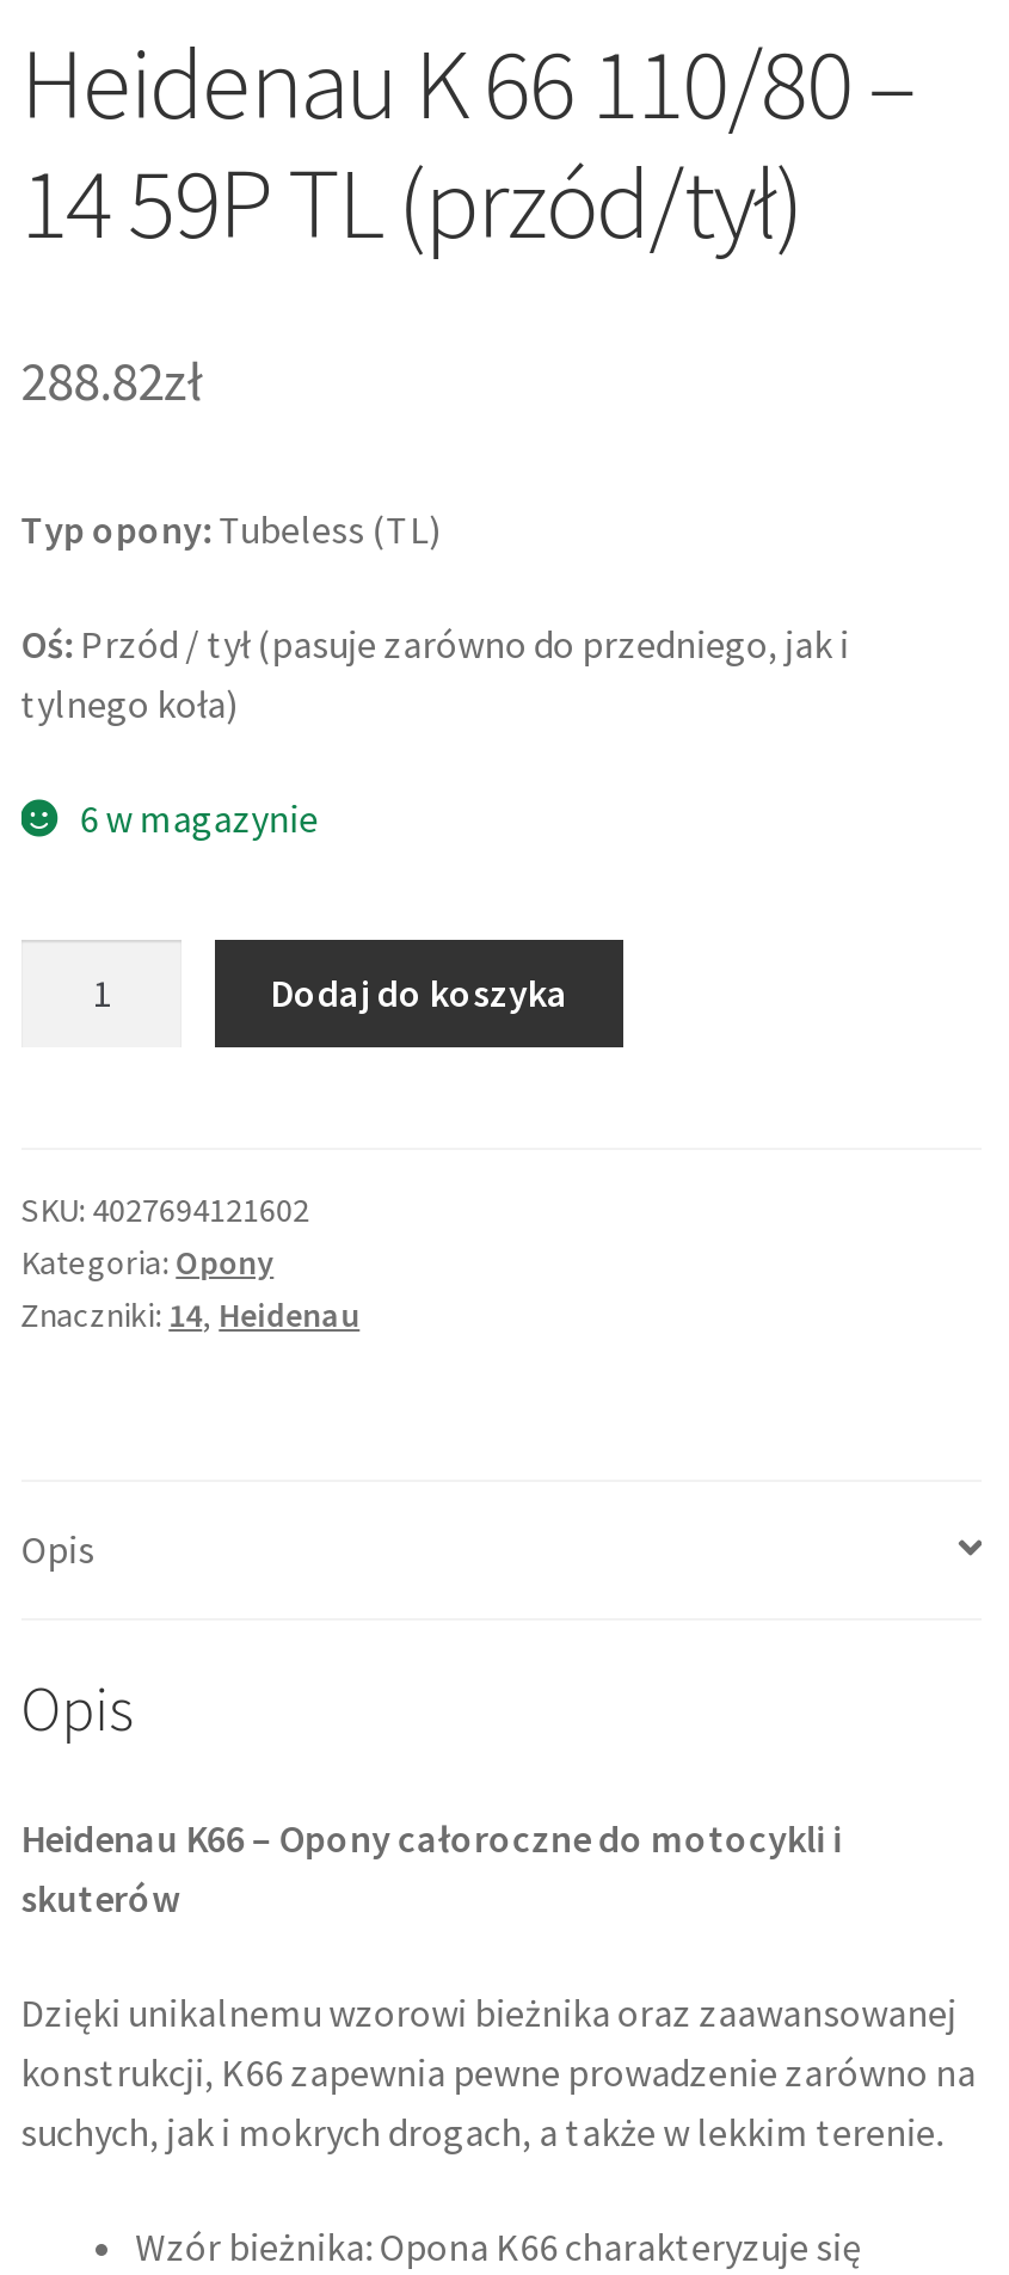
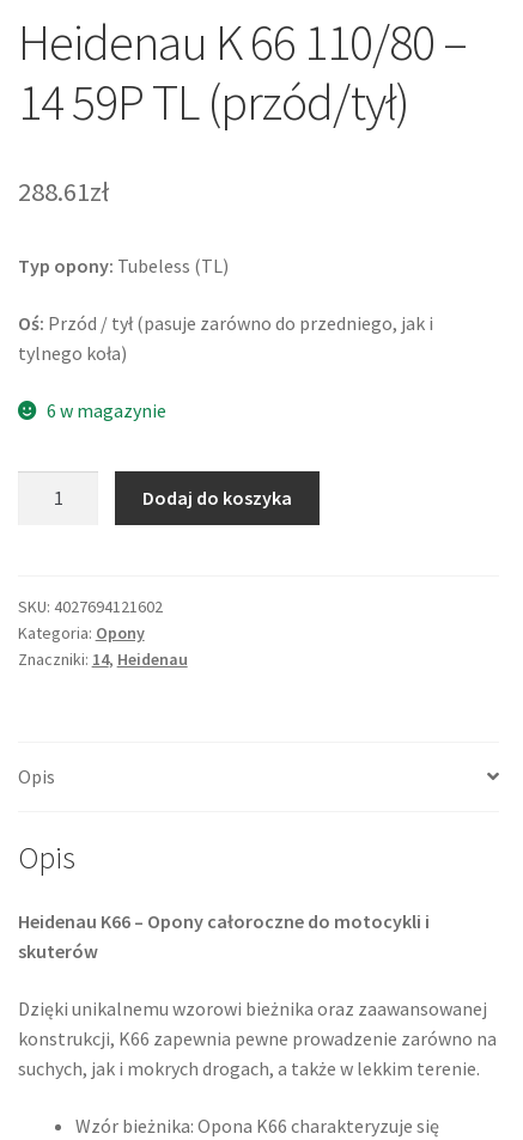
- 288.82zł
+ 288.61zł
